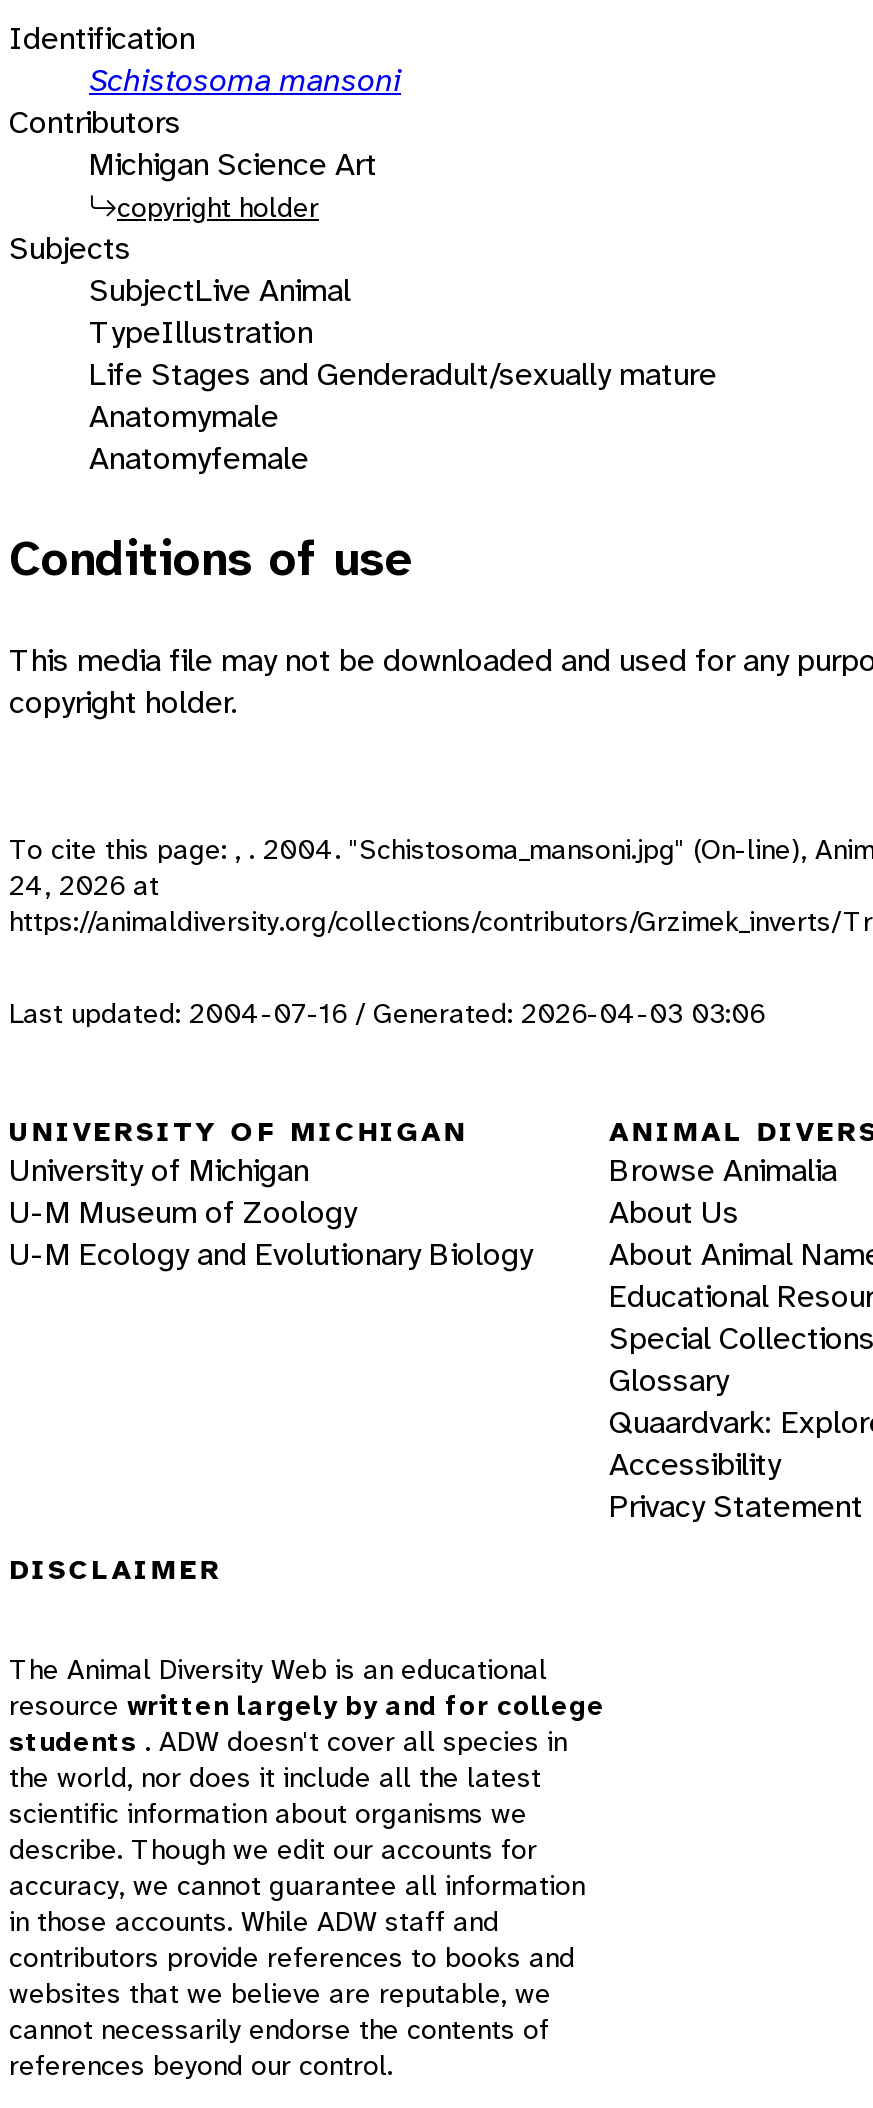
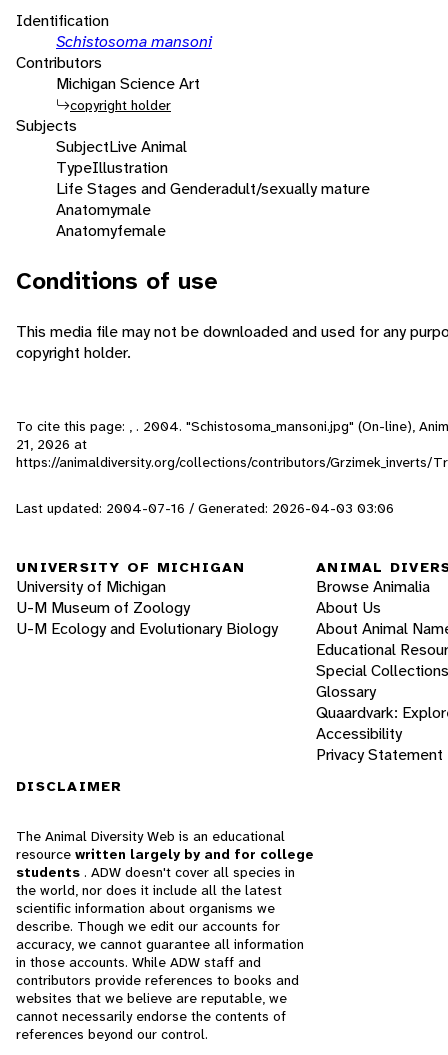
- 24, 2026 at
+ 21, 2026 at
